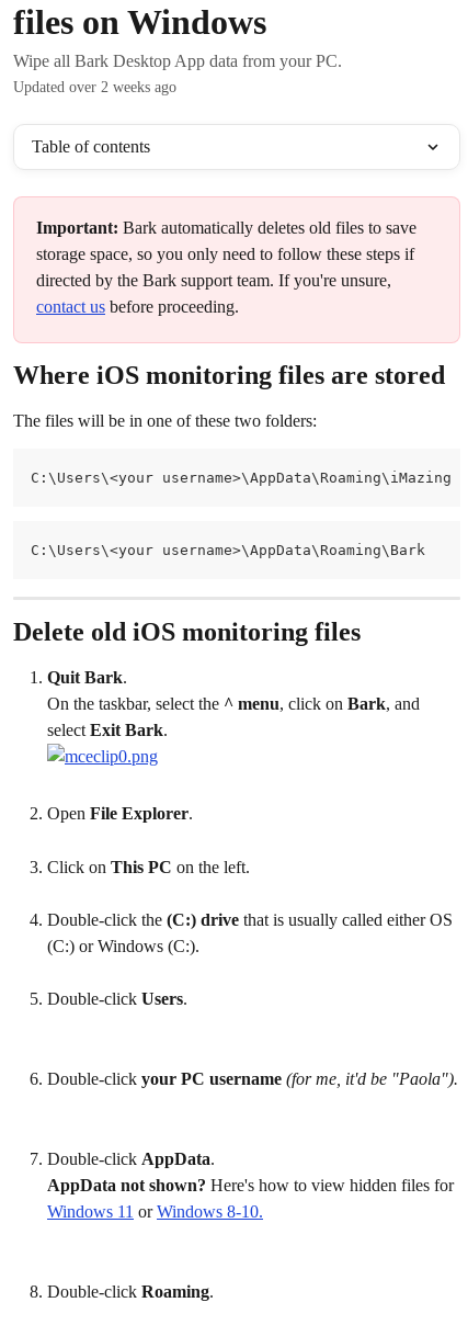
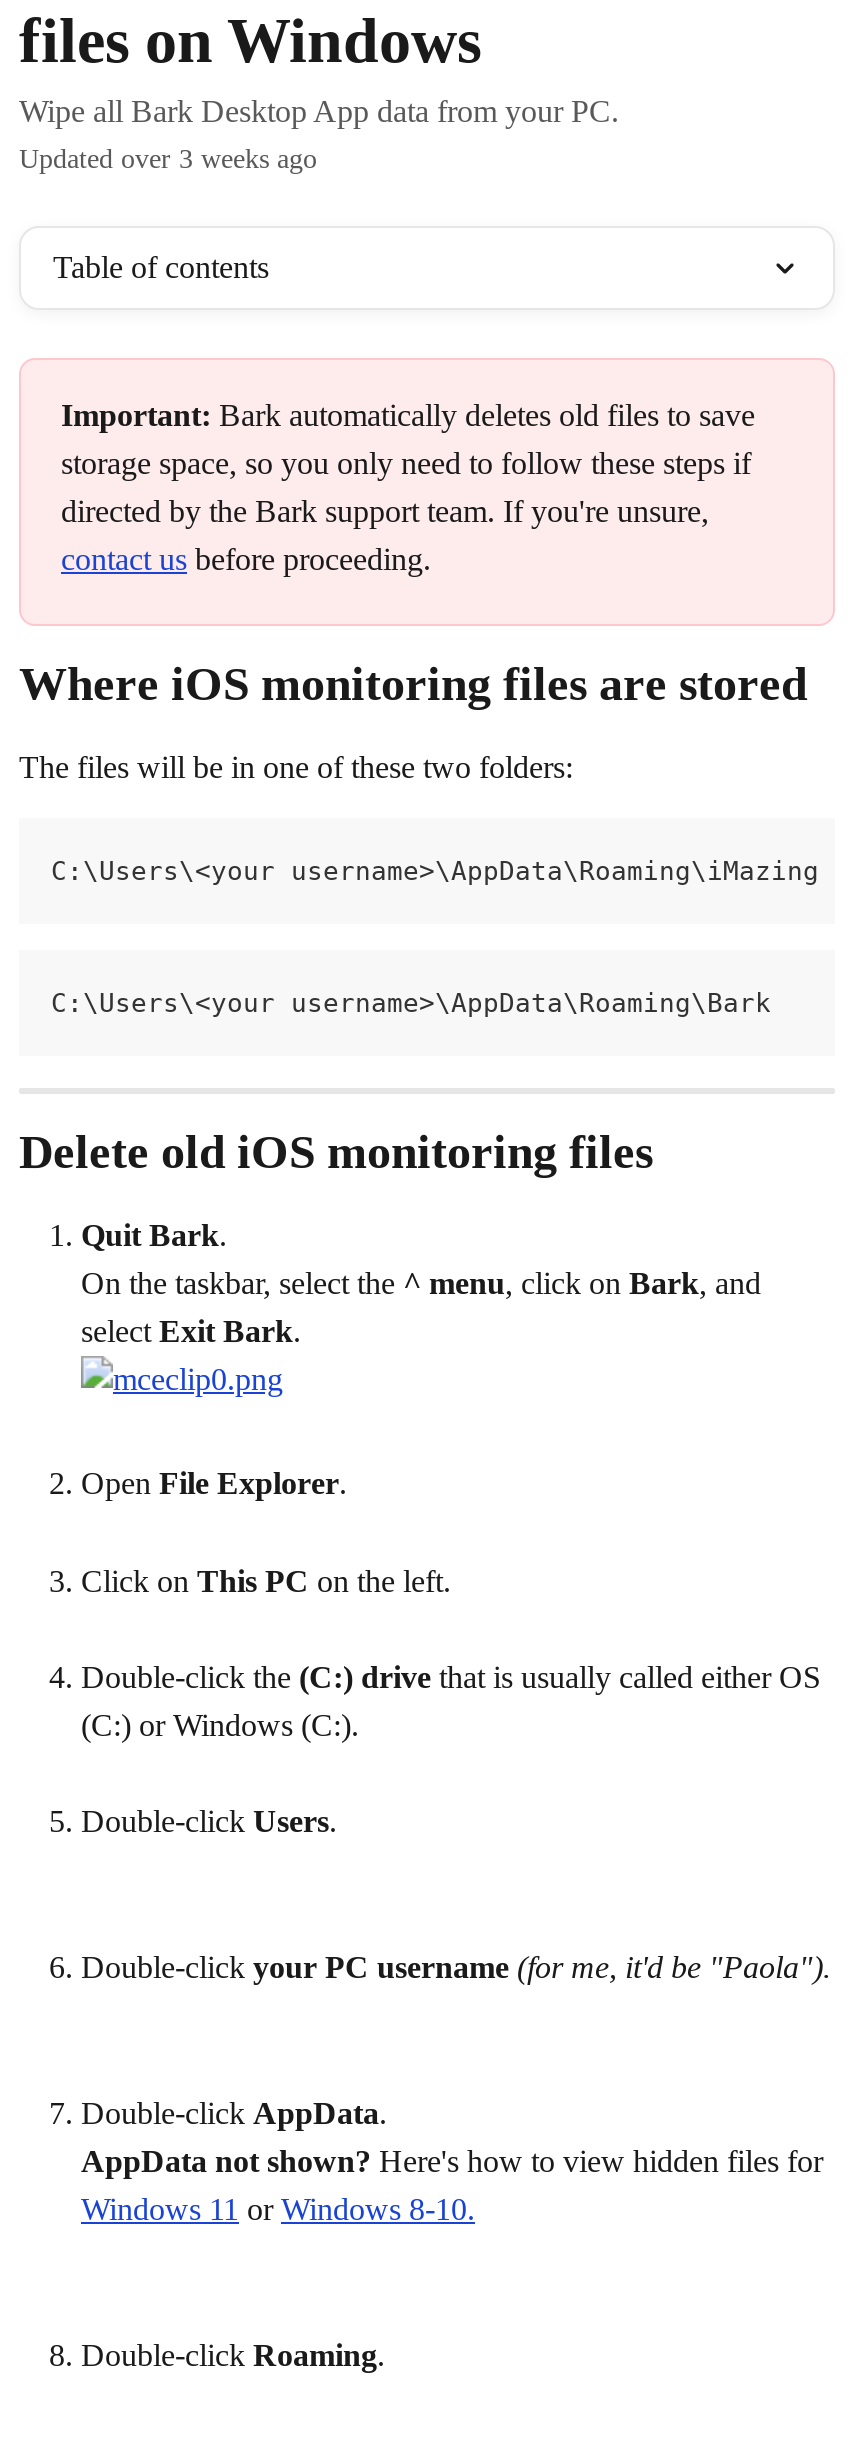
- Updated over 2 weeks ago
+ Updated over 3 weeks ago
